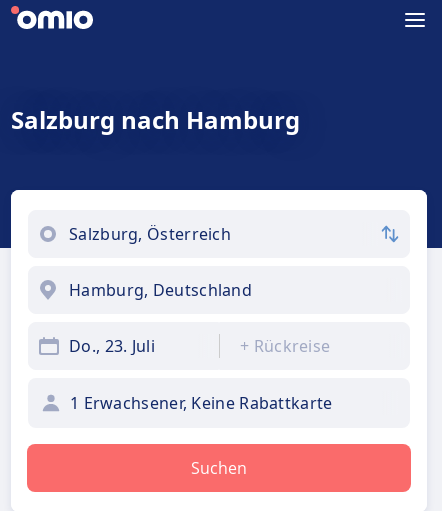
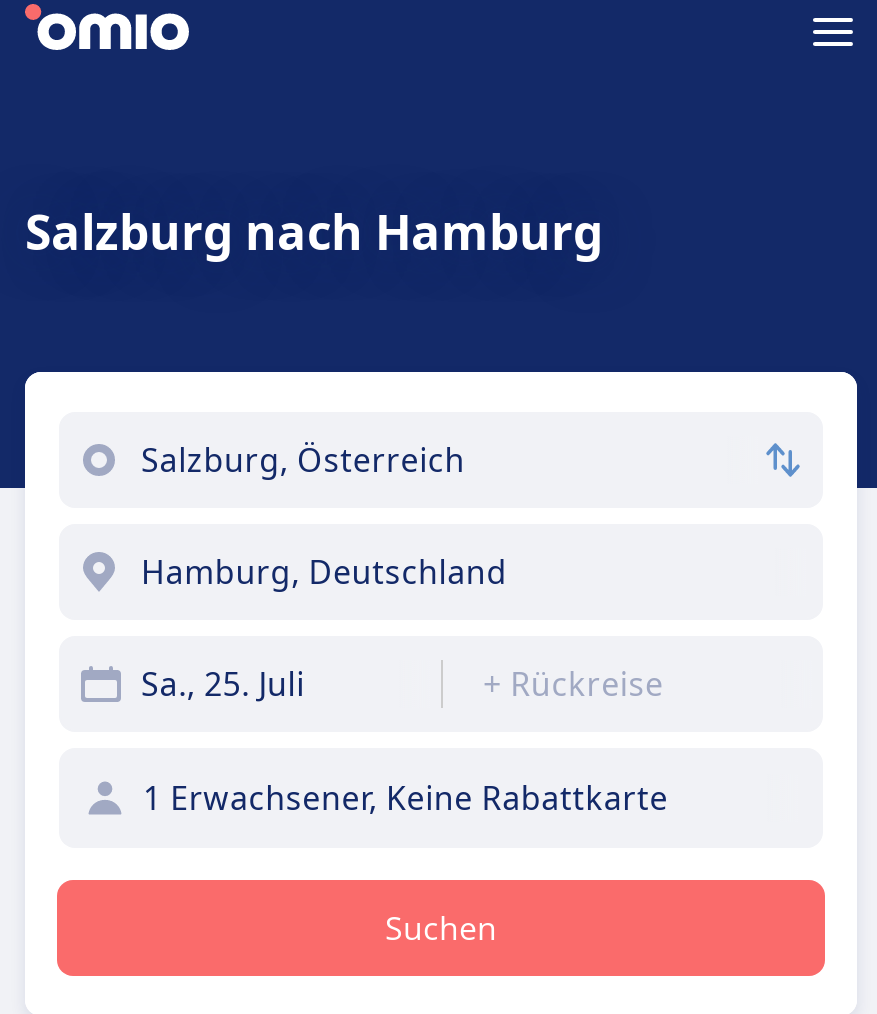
- Do., 23. Juli
+ Sa., 25. Juli
